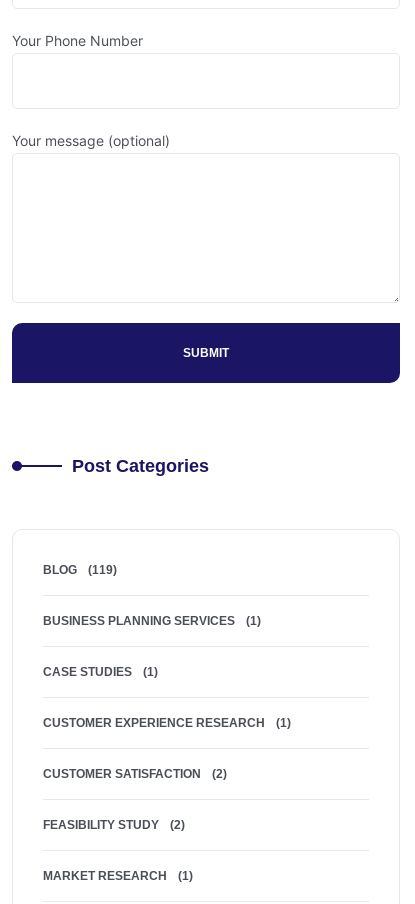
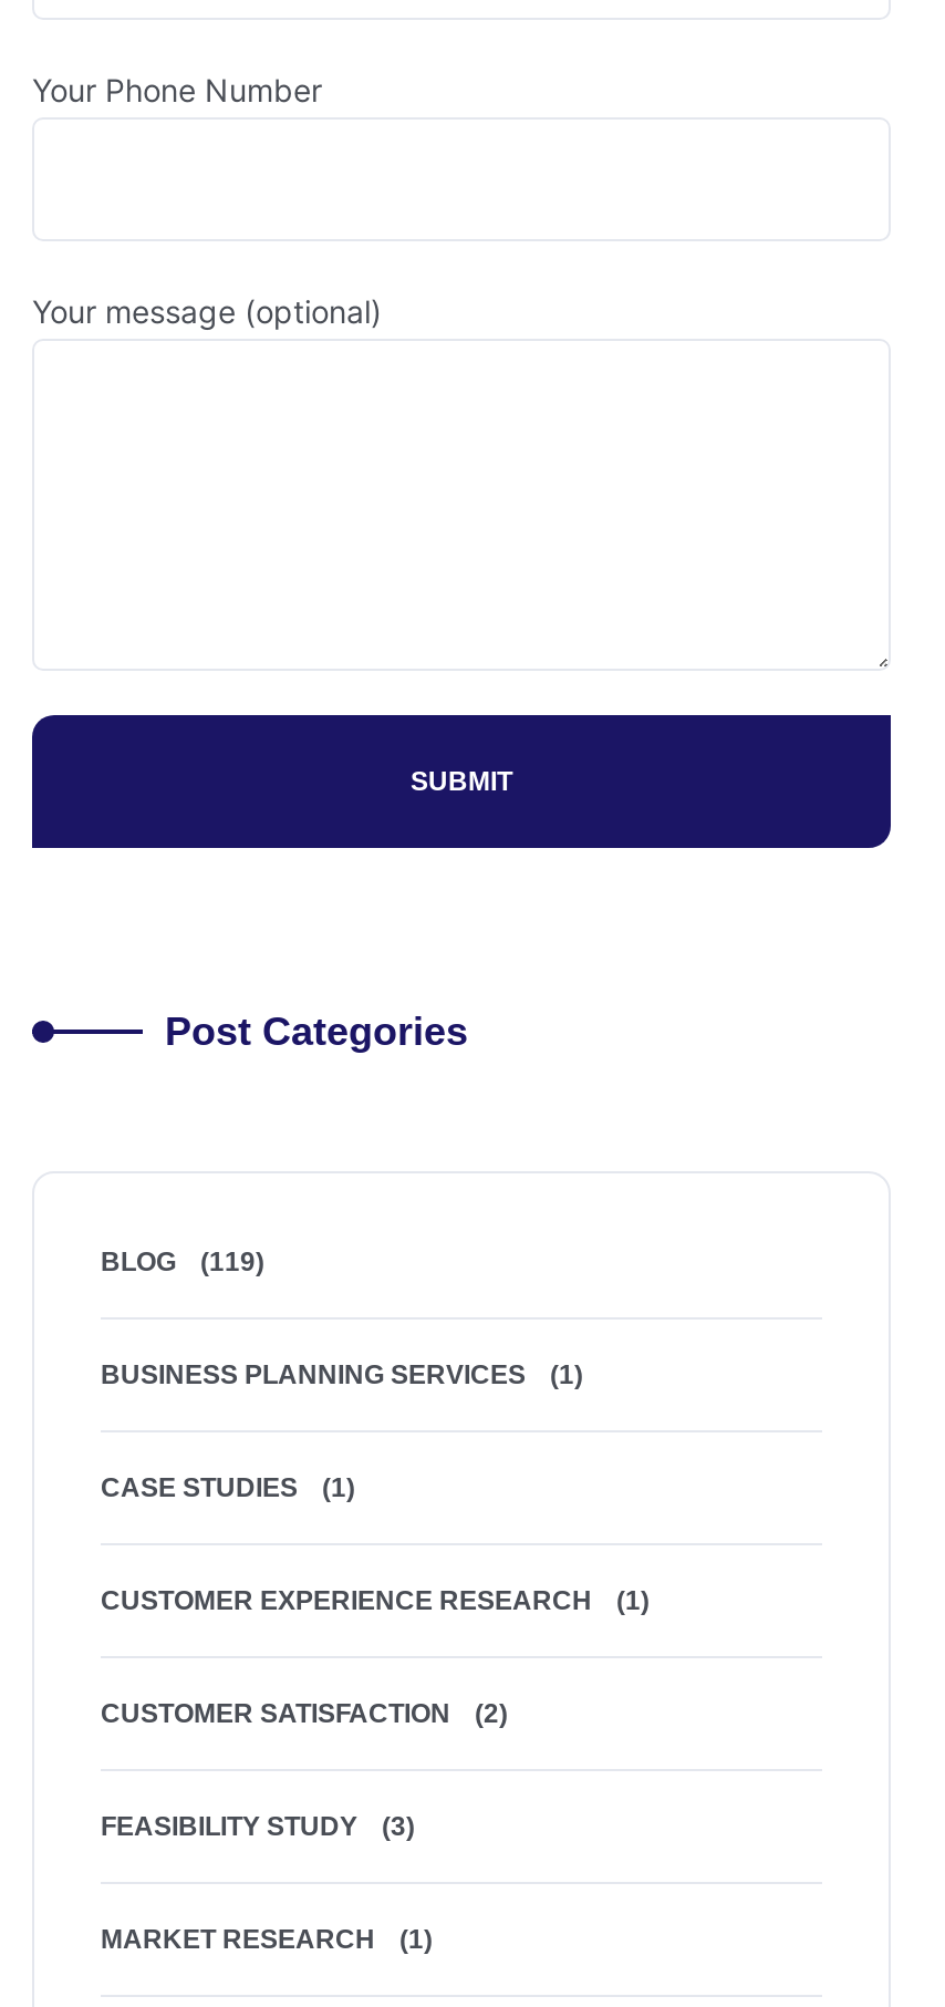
- FEASIBILITY STUDY (2)
+ FEASIBILITY STUDY (3)
